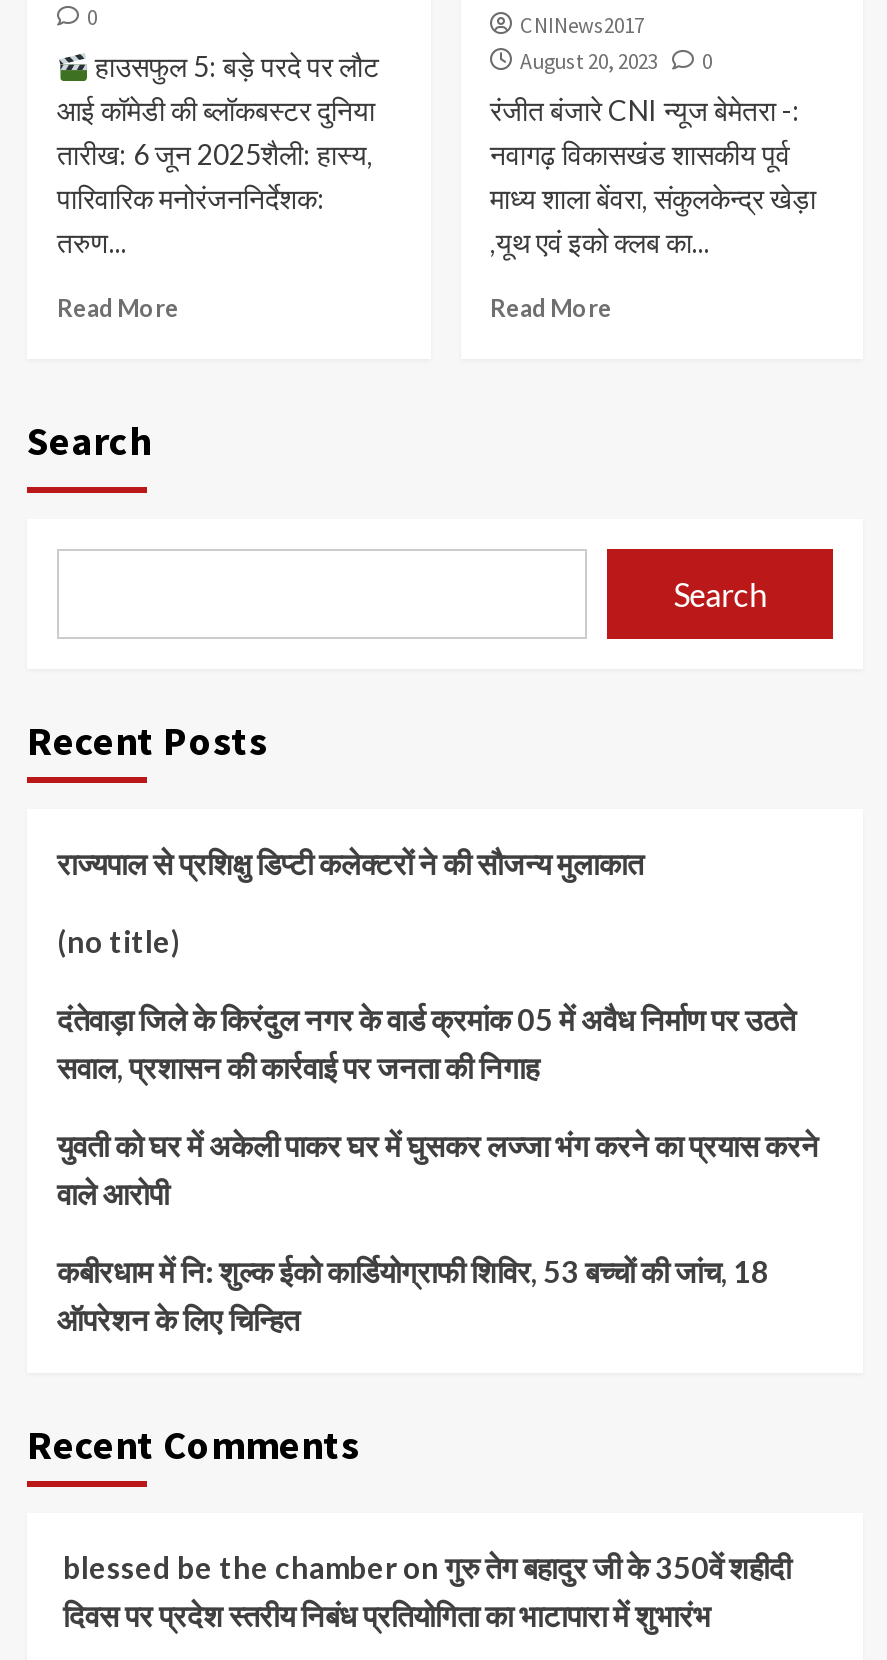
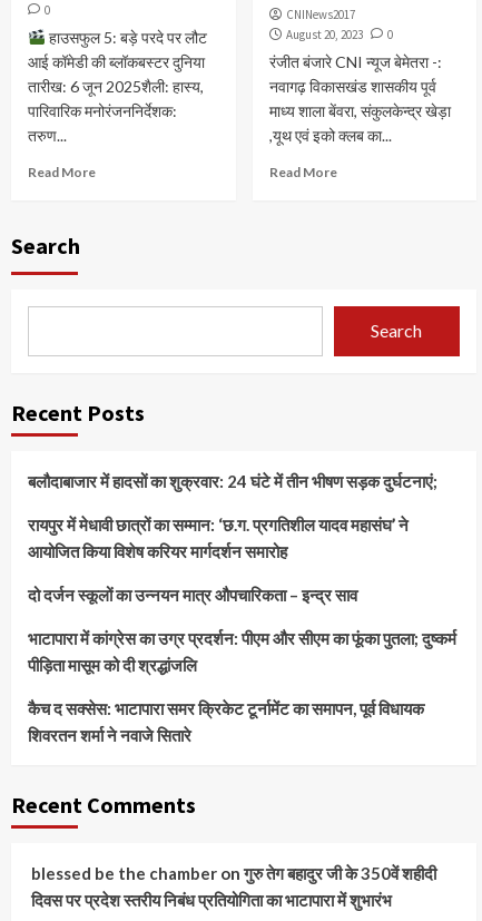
- राज्यपाल से प्रशिक्षु डिप्टी कलेक्टरों ने की सौजन्य मुलाकात
+ बलौदाबाजार में हादसों का शुक्रवार: 24 घंटे में तीन भीषण सड़क दुर्घटनाएं;

- (no title)
+ रायपुर में मेधावी छात्रों का सम्मान: ‘छ.ग. प्रगतिशील यादव महासंघ’ ने
+ आयोजित किया विशेष करियर मार्गदर्शन समारोह

- दंतेवाड़ा जिले के किरंदुल नगर के वार्ड क्रमांक 05 में अवैध निर्माण पर उठते
- सवाल, प्रशासन की कार्रवाई पर जनता की निगाह
+ दो दर्जन स्कूलों का उन्नयन मात्र औपचारिकता – इन्द्र साव

- युवती को घर में अकेली पाकर घर में घुसकर लज्जा भंग करने का प्रयास करने
- वाले आरोपी
+ भाटापारा में कांग्रेस का उग्र प्रदर्शन: पीएम और सीएम का फूंका पुतला; दुष्कर्म
+ पीड़िता मासूम को दी श्रद्धांजलि

- कबीरधाम में नि: शुल्क ईको कार्डियोग्राफी शिविर, 53 बच्चों की जांच, 18
- ऑपरेशन के लिए चिन्हित
+ कैच द सक्सेस: भाटापारा समर क्रिकेट टूर्नामेंट का समापन, पूर्व विधायक
+ शिवरतन शर्मा ने नवाजे सितारे
